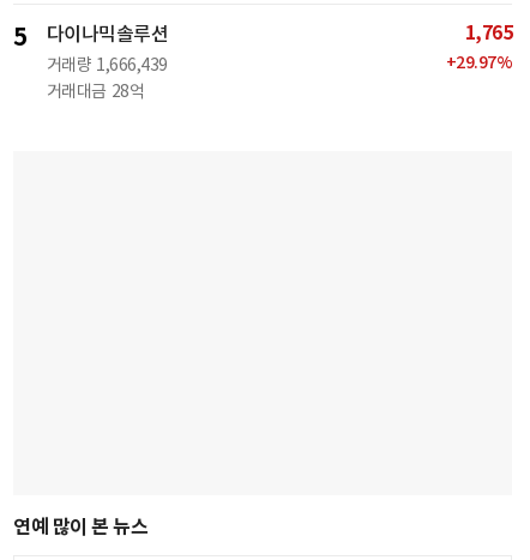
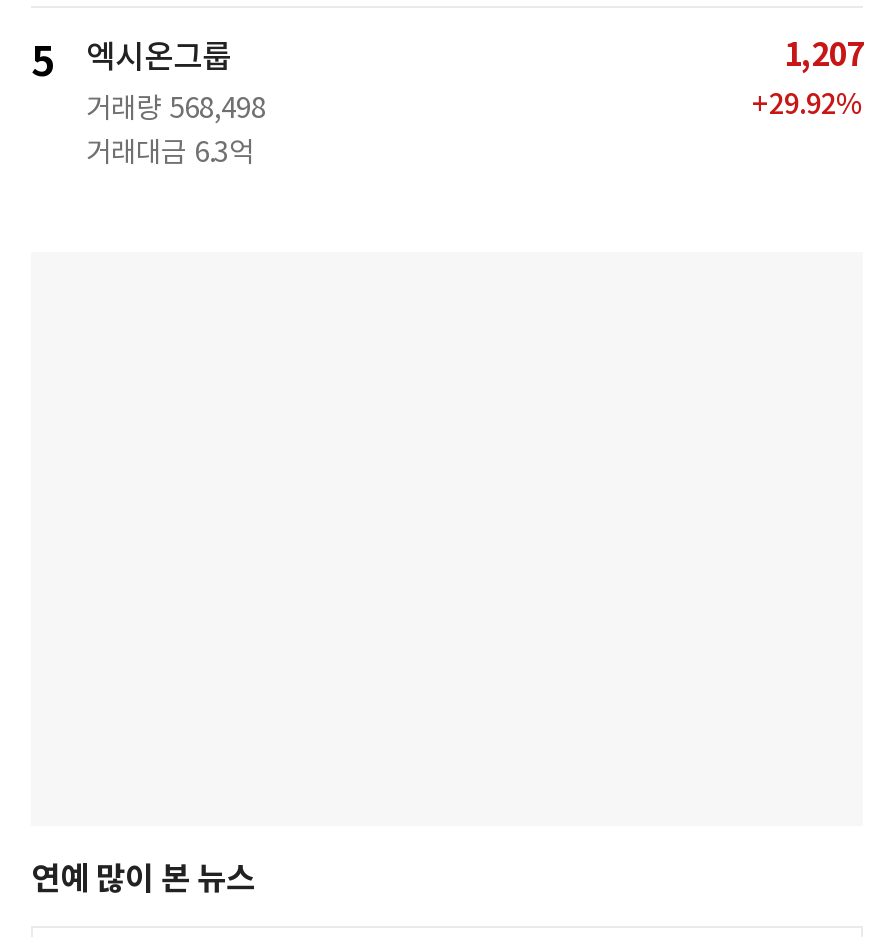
- 다이나믹솔루션
- 거래량 1,666,439
- 거래대금 28억
+ 엑시온그룹
+ 거래량 568,498
+ 거래대금 6.3억

- 1,765
- +29.97%
+ 1,207
+ +29.92%
